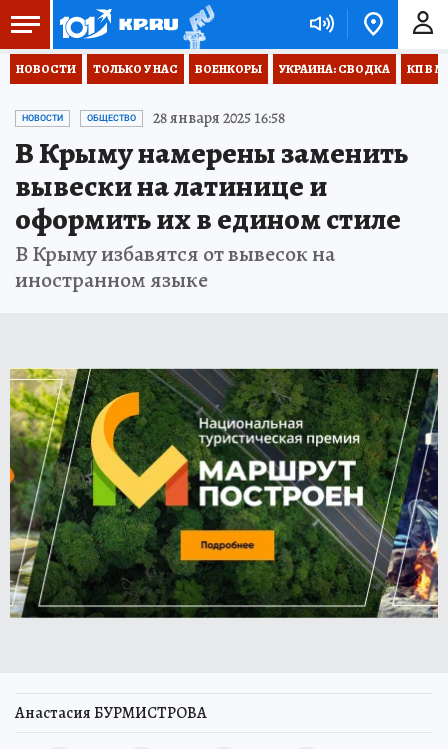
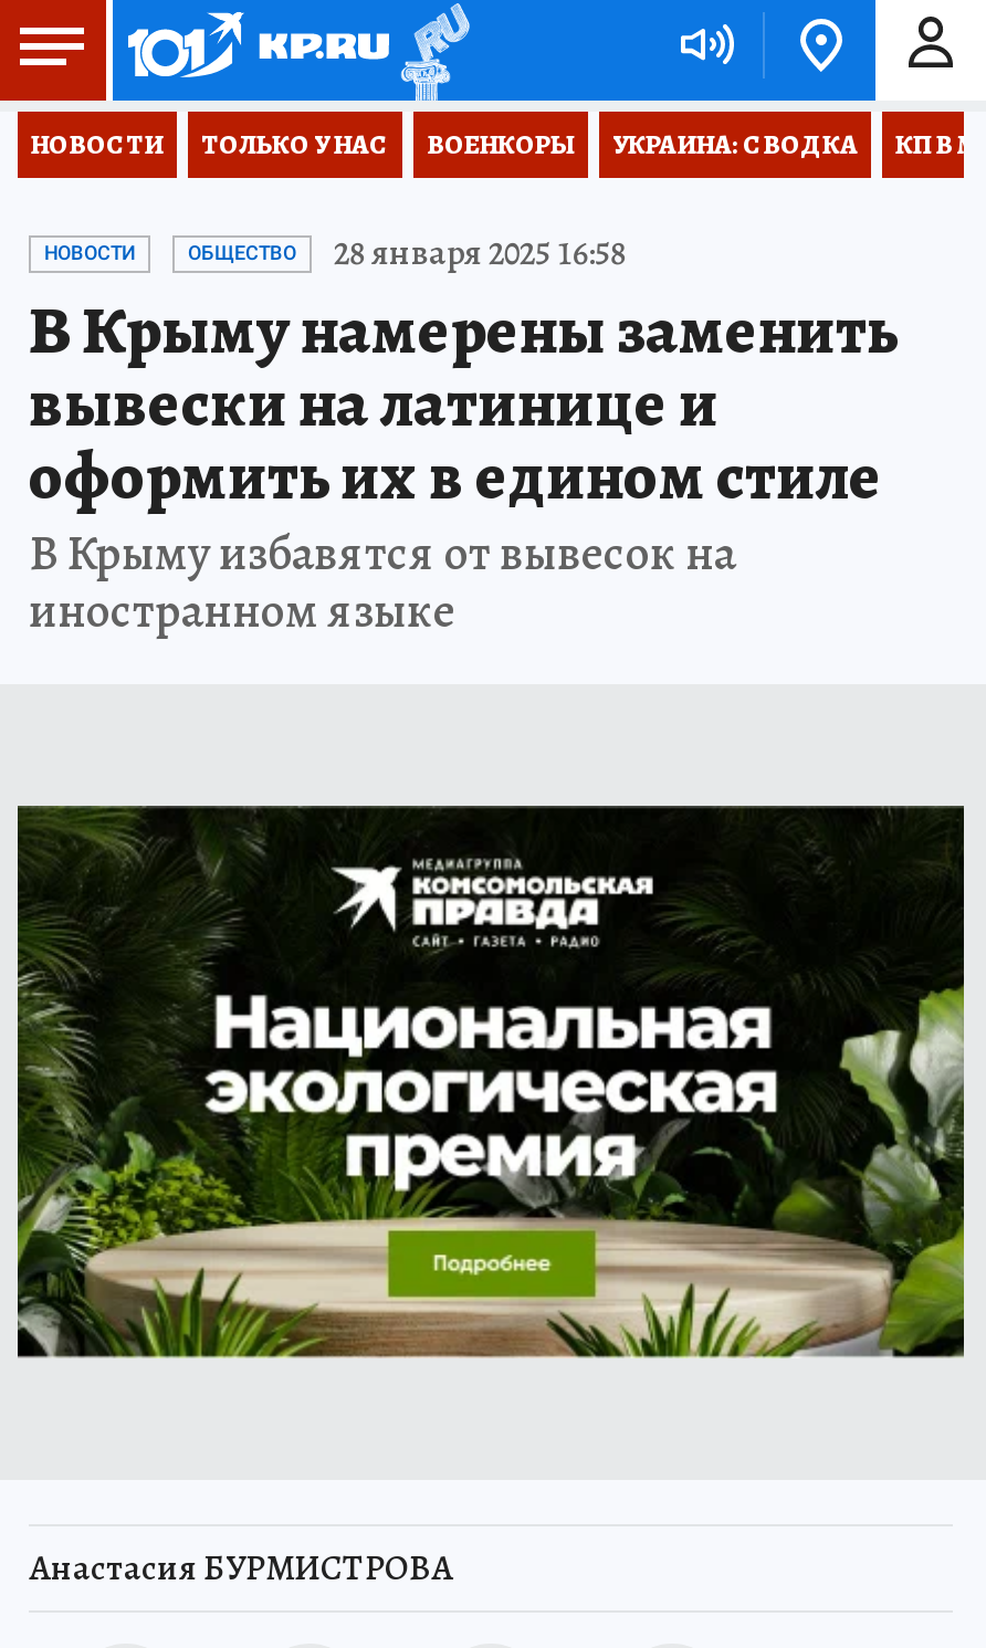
- [image]
+ [image]
